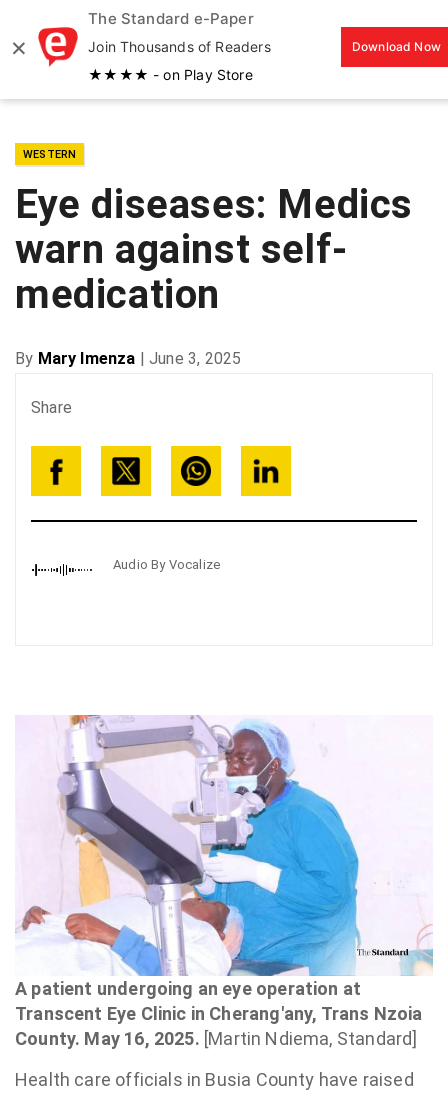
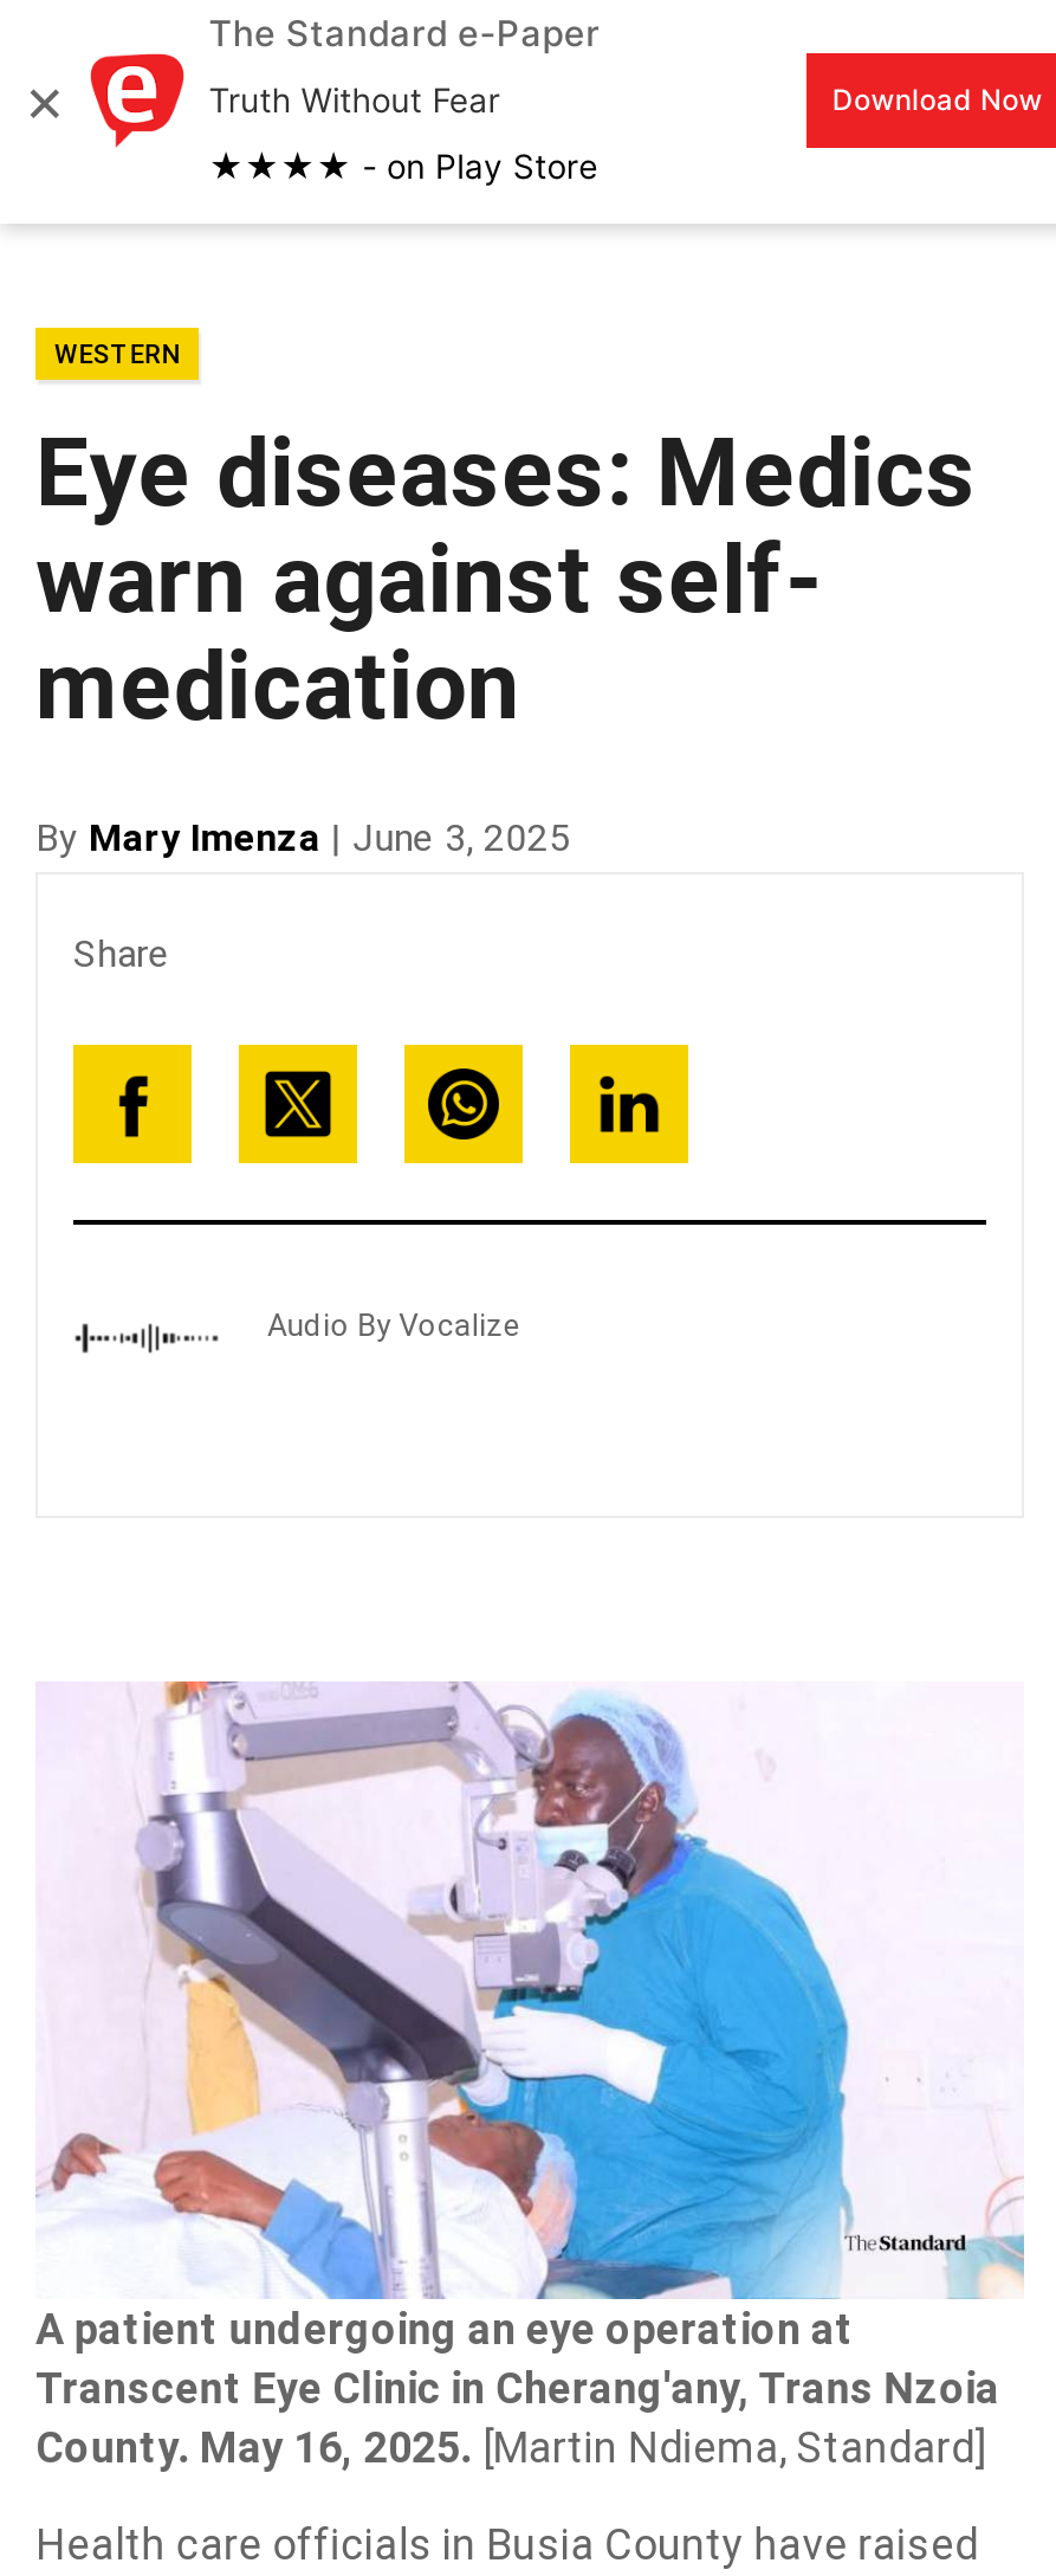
- Join Thousands of Readers
+ Truth Without Fear
